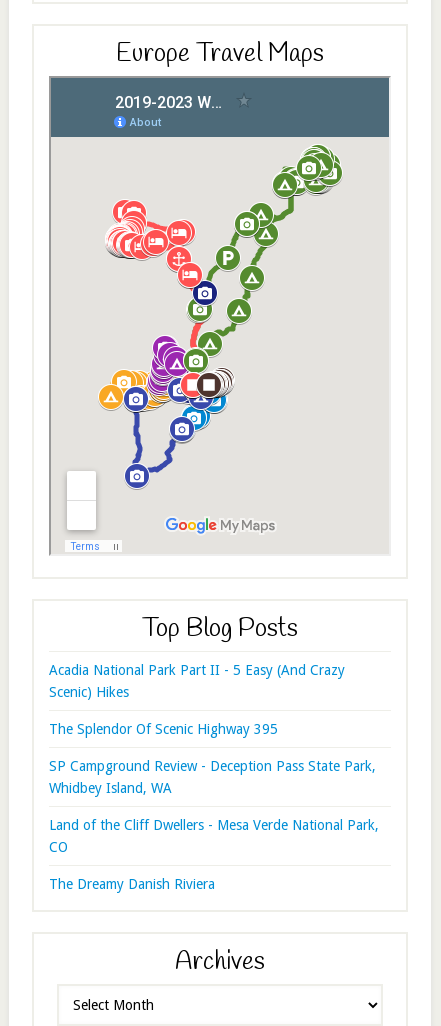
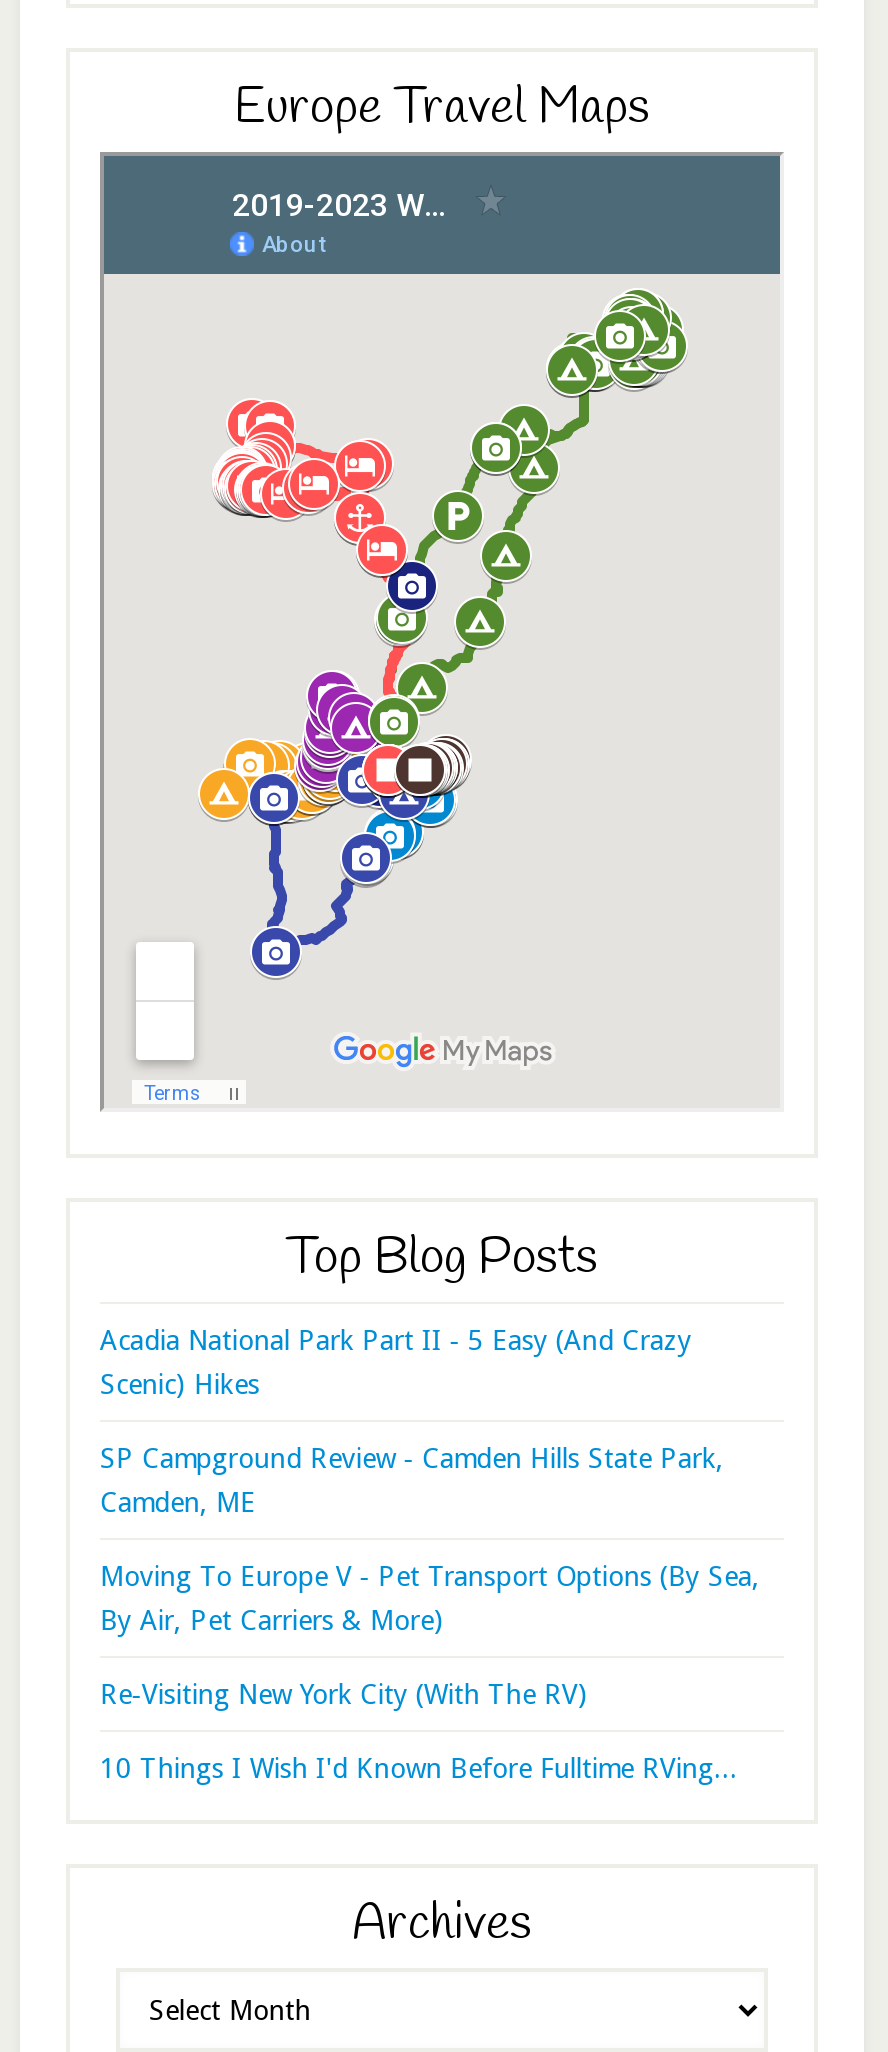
- The Splendor Of Scenic Highway 395
+ SP Campground Review - Camden Hills State Park,
+ Camden, ME

- SP Campground Review - Deception Pass State Park,
- Whidbey Island, WA
+ Moving To Europe V - Pet Transport Options (By Sea,
+ By Air, Pet Carriers & More)

- Land of the Cliff Dwellers - Mesa Verde National Park,
- CO
+ Re-Visiting New York City (With The RV)

- The Dreamy Danish Riviera
+ 10 Things I Wish I'd Known Before Fulltime RVing...
